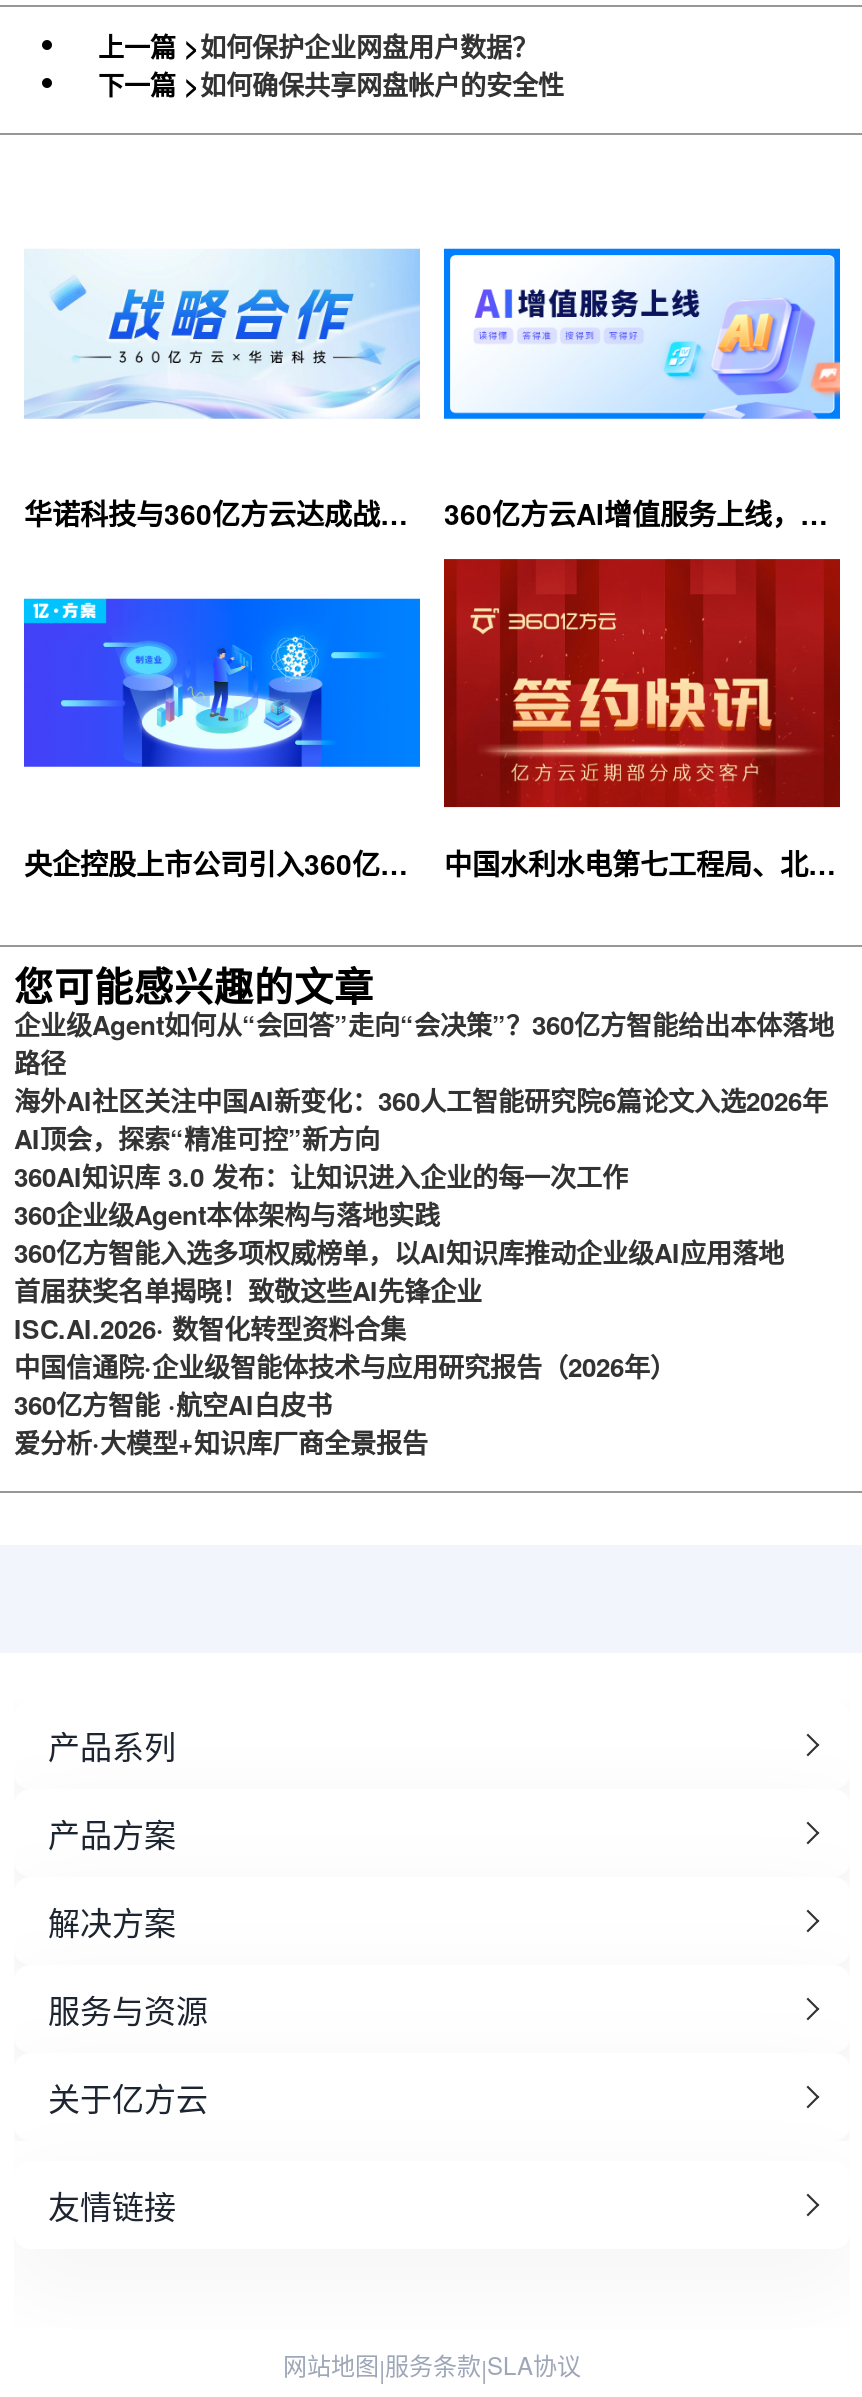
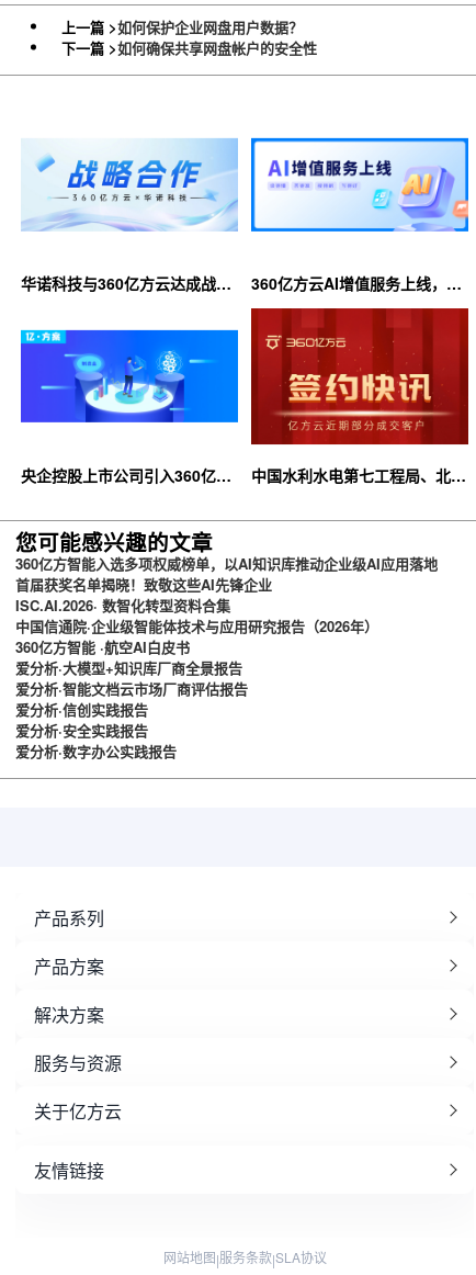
- 企业级Agent如何从“会回答”走向“会决策”？360亿方智能给出本体落地
- 路径
- 海外AI社区关注中国AI新变化：360人工智能研究院6篇论文入选2026年
- AI顶会，探索“精准可控”新方向
- 360AI知识库 3.0 发布：让知识进入企业的每一次工作
- 360企业级Agent本体架构与落地实践

moved up: 360亿方智能入选多项权威榜单，以AI知识库推动企业级AI应用落地 | 首届获奖名单揭晓！致敬这些AI先锋企业 | ISC.AI.2026· 数智化转型资料合集 | 中国信通院·企业级智能体技术与应用研究报告（2026年） | 360亿方智能 ·航空AI白皮书 | 爱分析·大模型+知识库厂商全景报告

+ 爱分析·智能文档云市场厂商评估报告
+ 爱分析·信创实践报告
+ 爱分析·安全实践报告
+ 爱分析·数字办公实践报告
